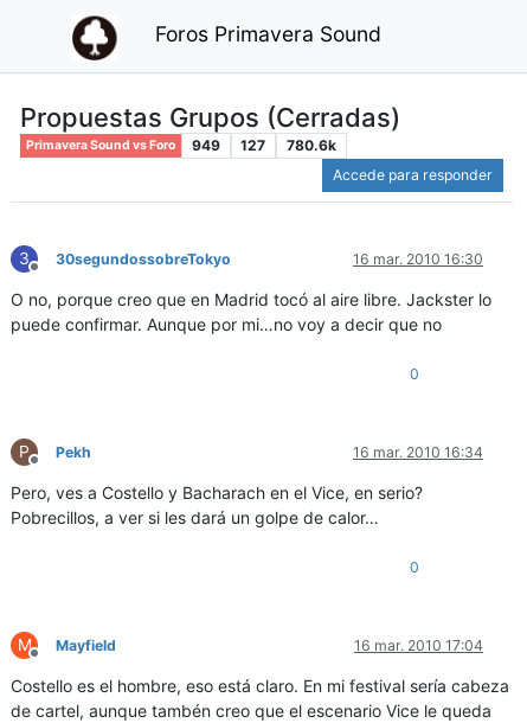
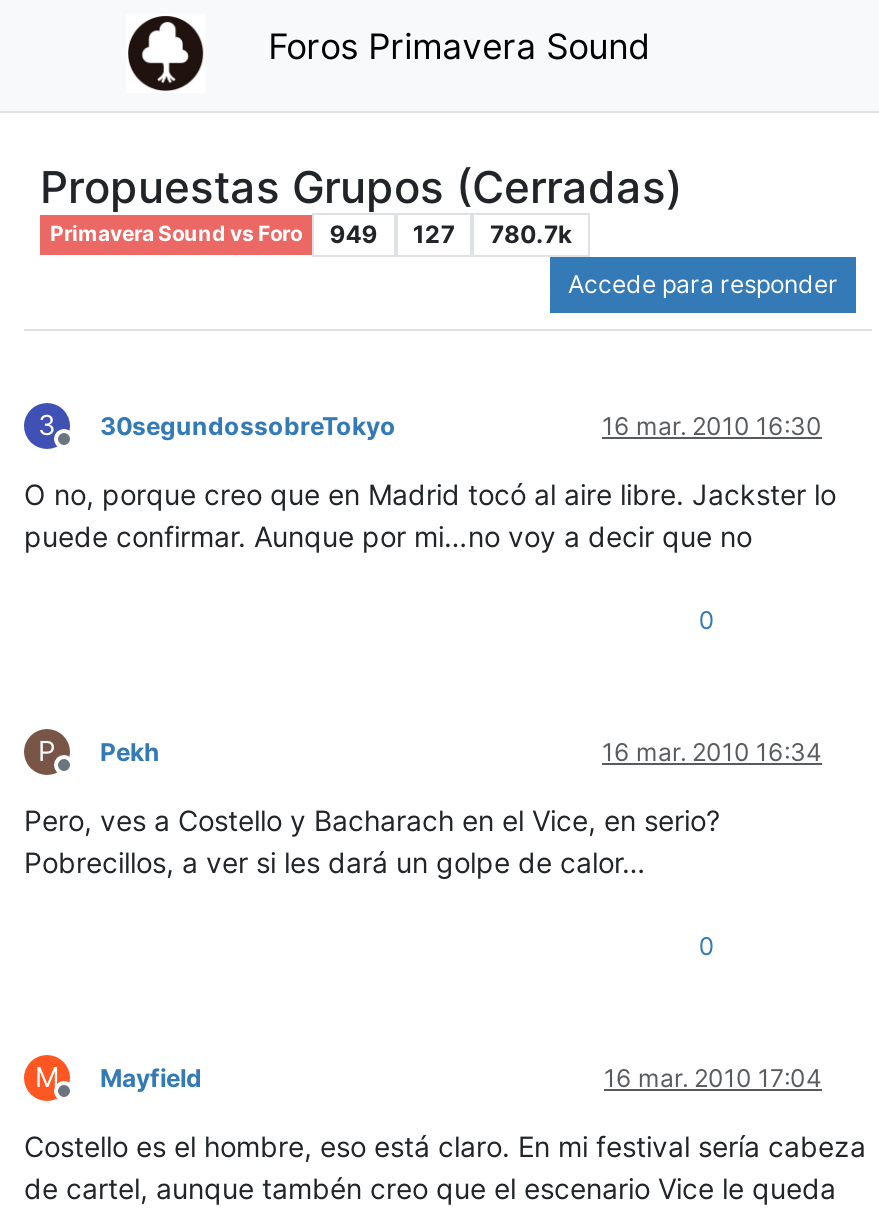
- Primavera Sound vs Foro 949 127 780.6k
+ Primavera Sound vs Foro 949 127 780.7k
